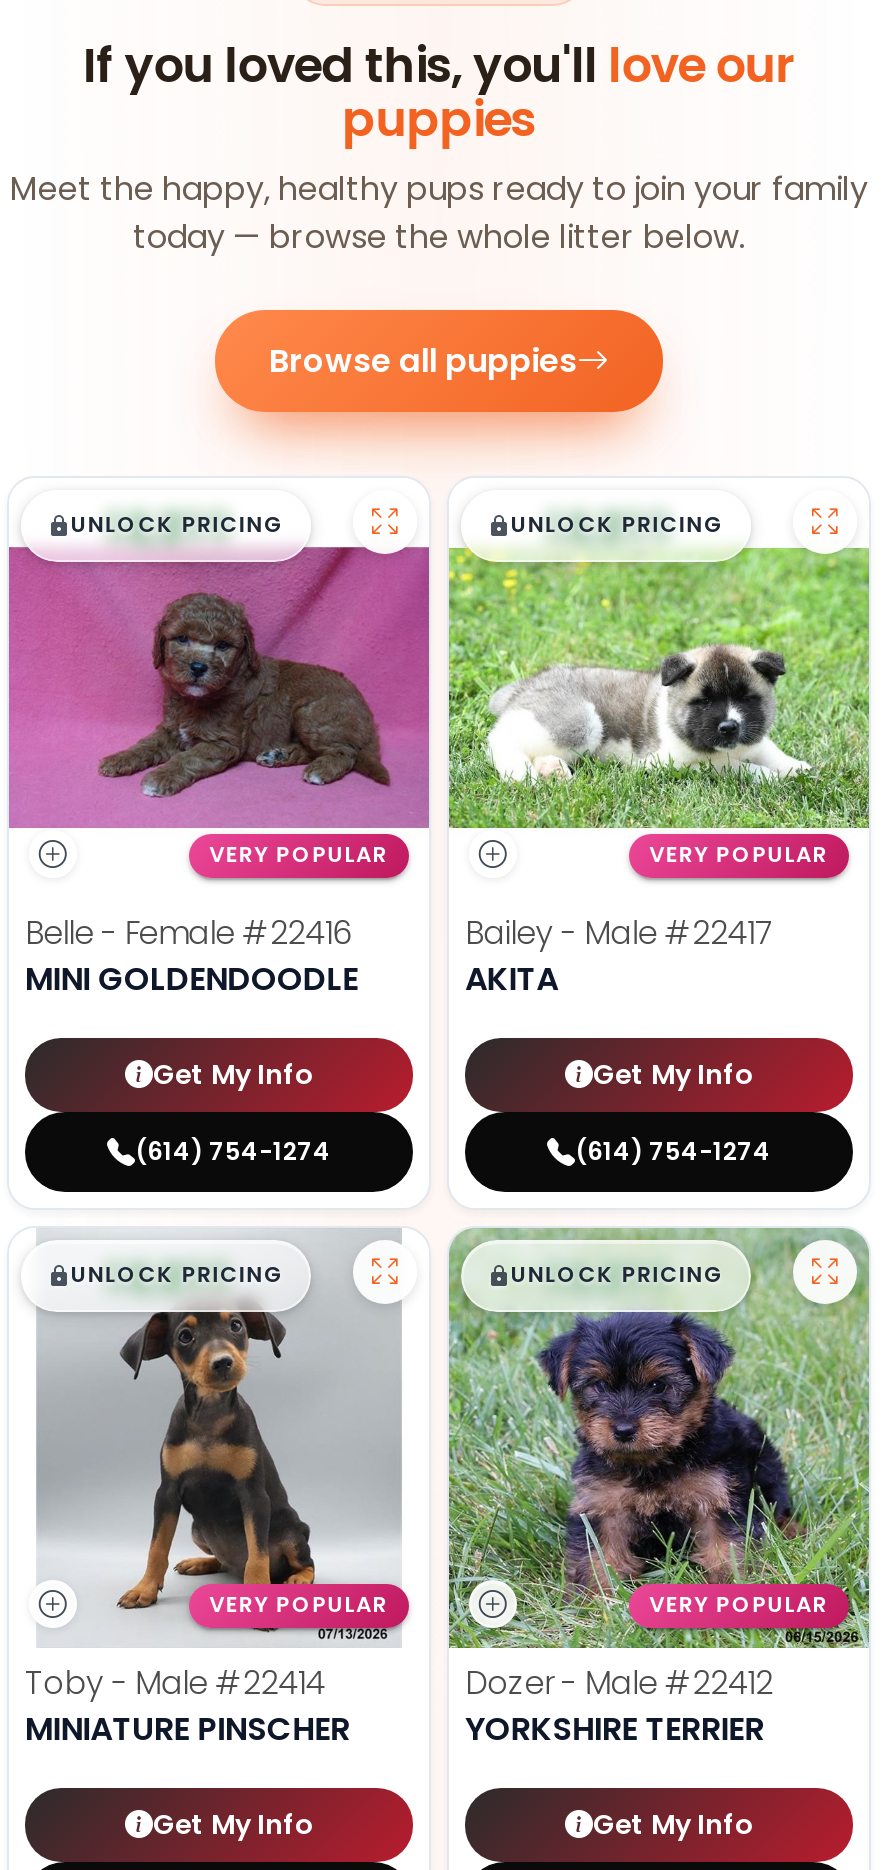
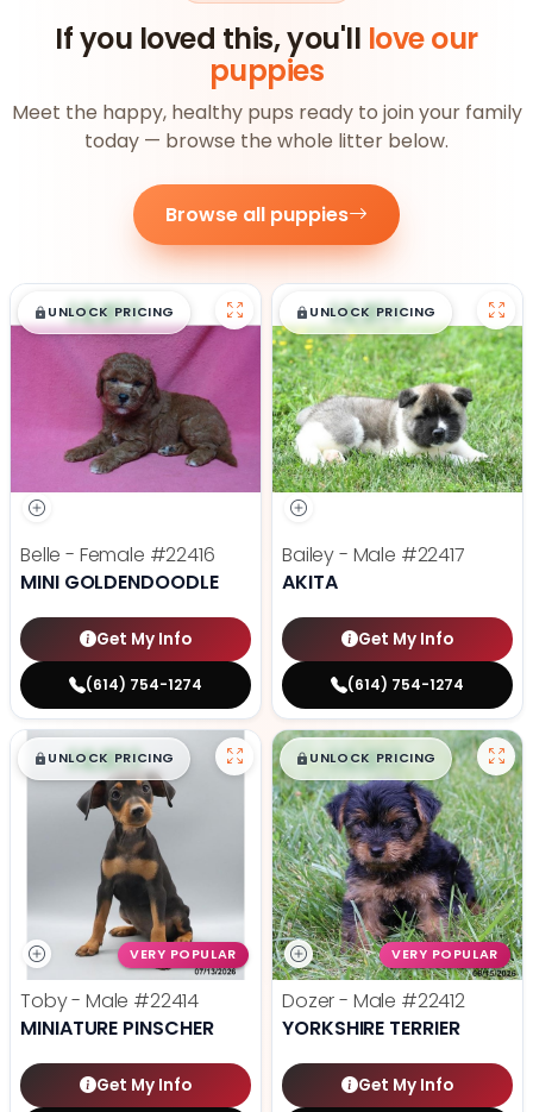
- VERY POPULAR

- VERY POPULAR
